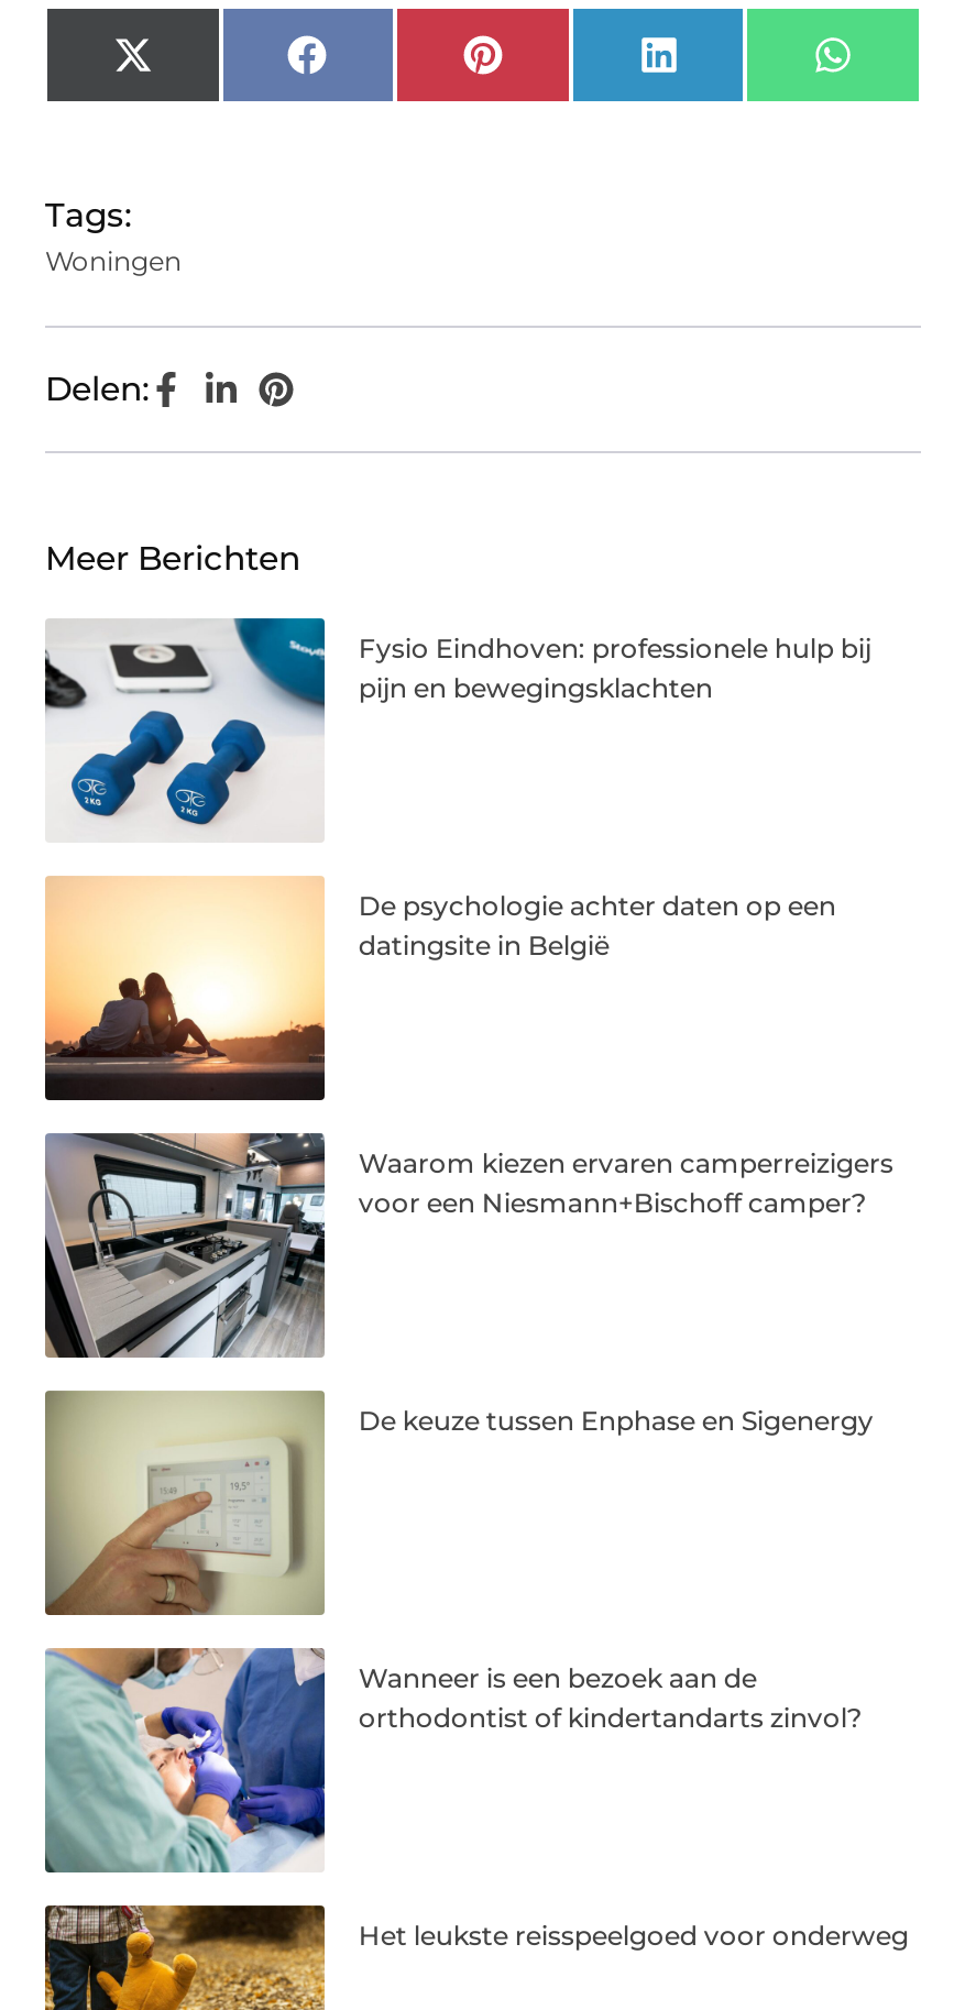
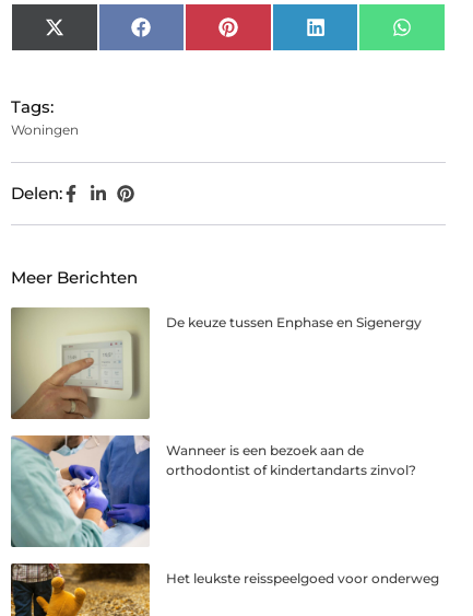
- [image]
- Fysio Eindhoven: professionele hulp bij
- pijn en bewegingsklachten

- [image]
- De psychologie achter daten op een
- datingsite in België

- [image]
- Waarom kiezen ervaren camperreizigers
- voor een Niesmann+Bischoff camper?
